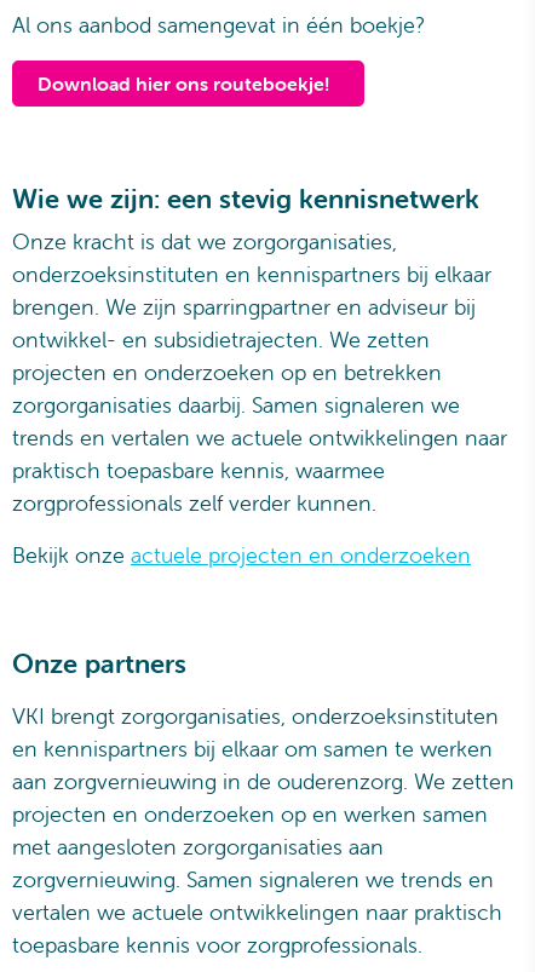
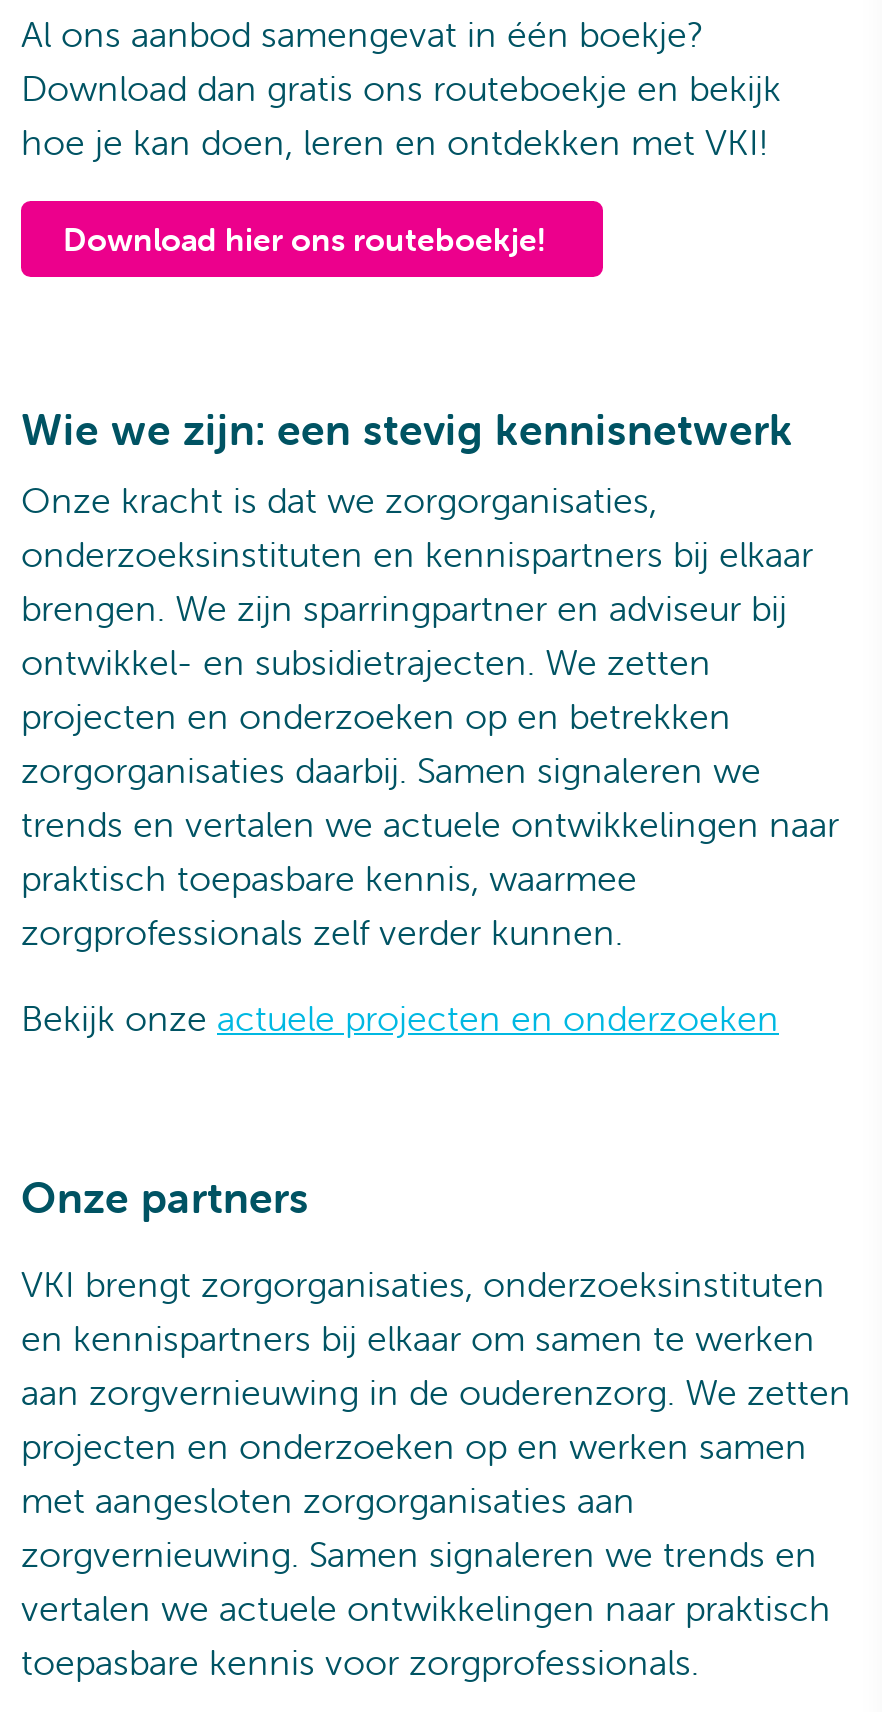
+ Download dan gratis ons routeboekje en bekijk
+ hoe je kan doen, leren en ontdekken met VKI!
